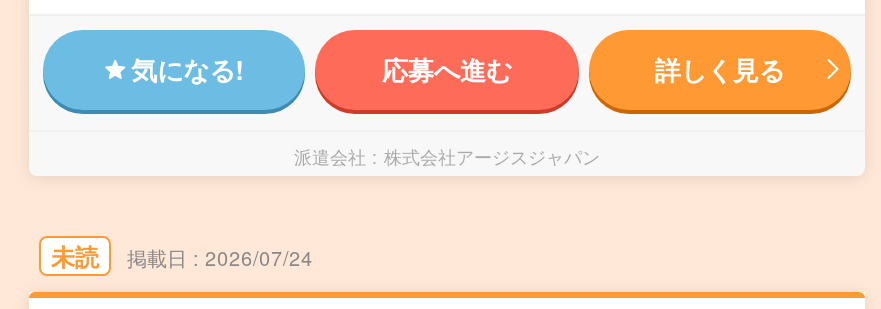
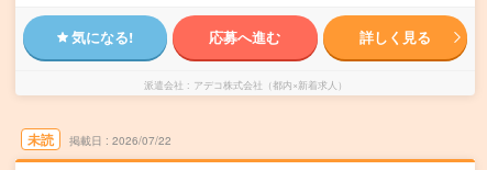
- 株式会社アージスジャパン
+ アデコ株式会社（都内×新着求人）

- 2026/07/24
+ 2026/07/22
